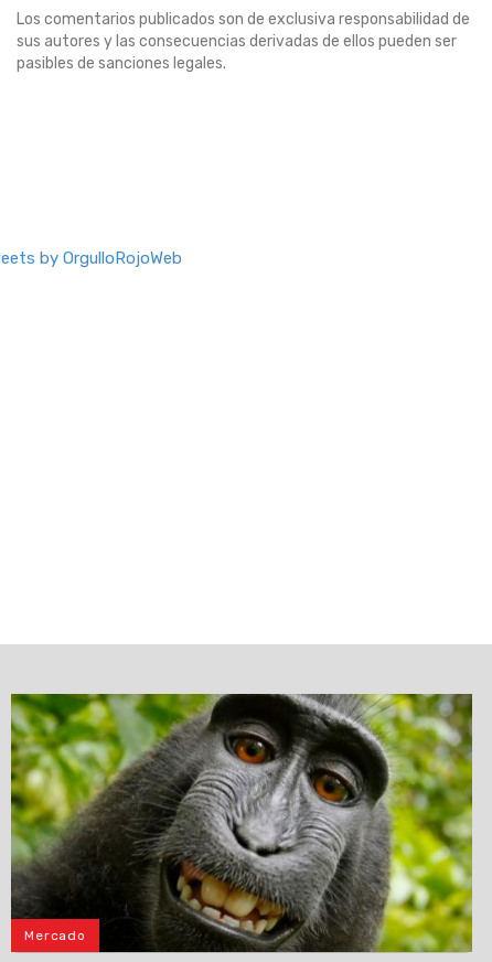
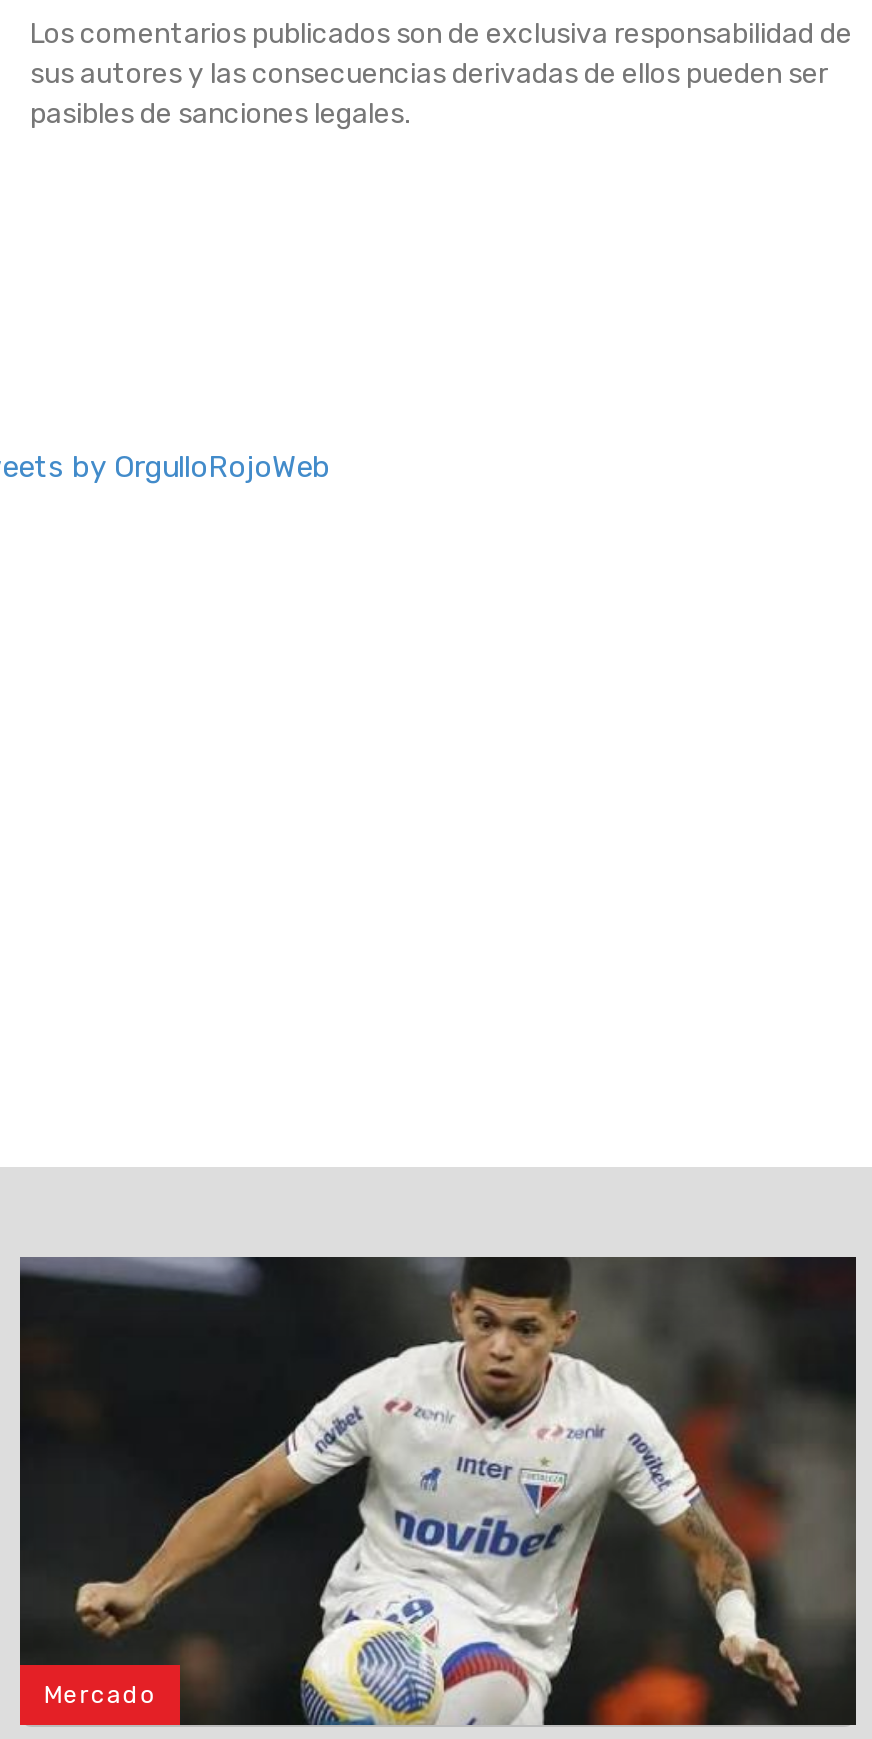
- [image]
+ [image]
